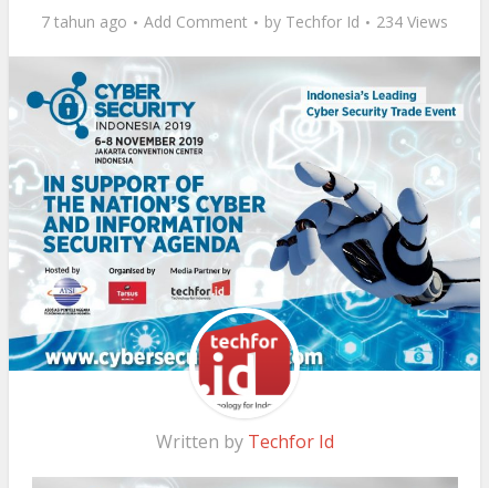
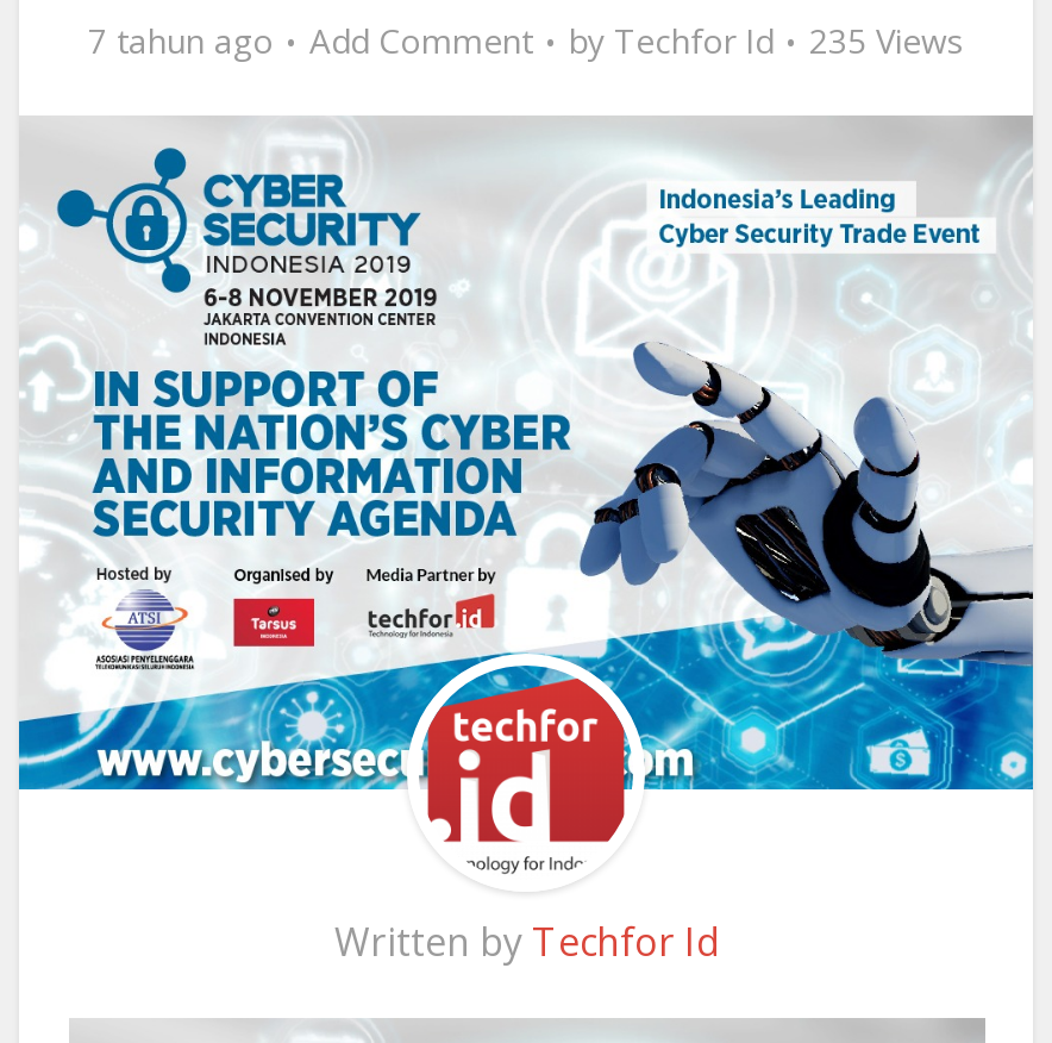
- 7 tahun ago Add Comment by Techfor Id 234 Views
+ 7 tahun ago Add Comment by Techfor Id 235 Views
